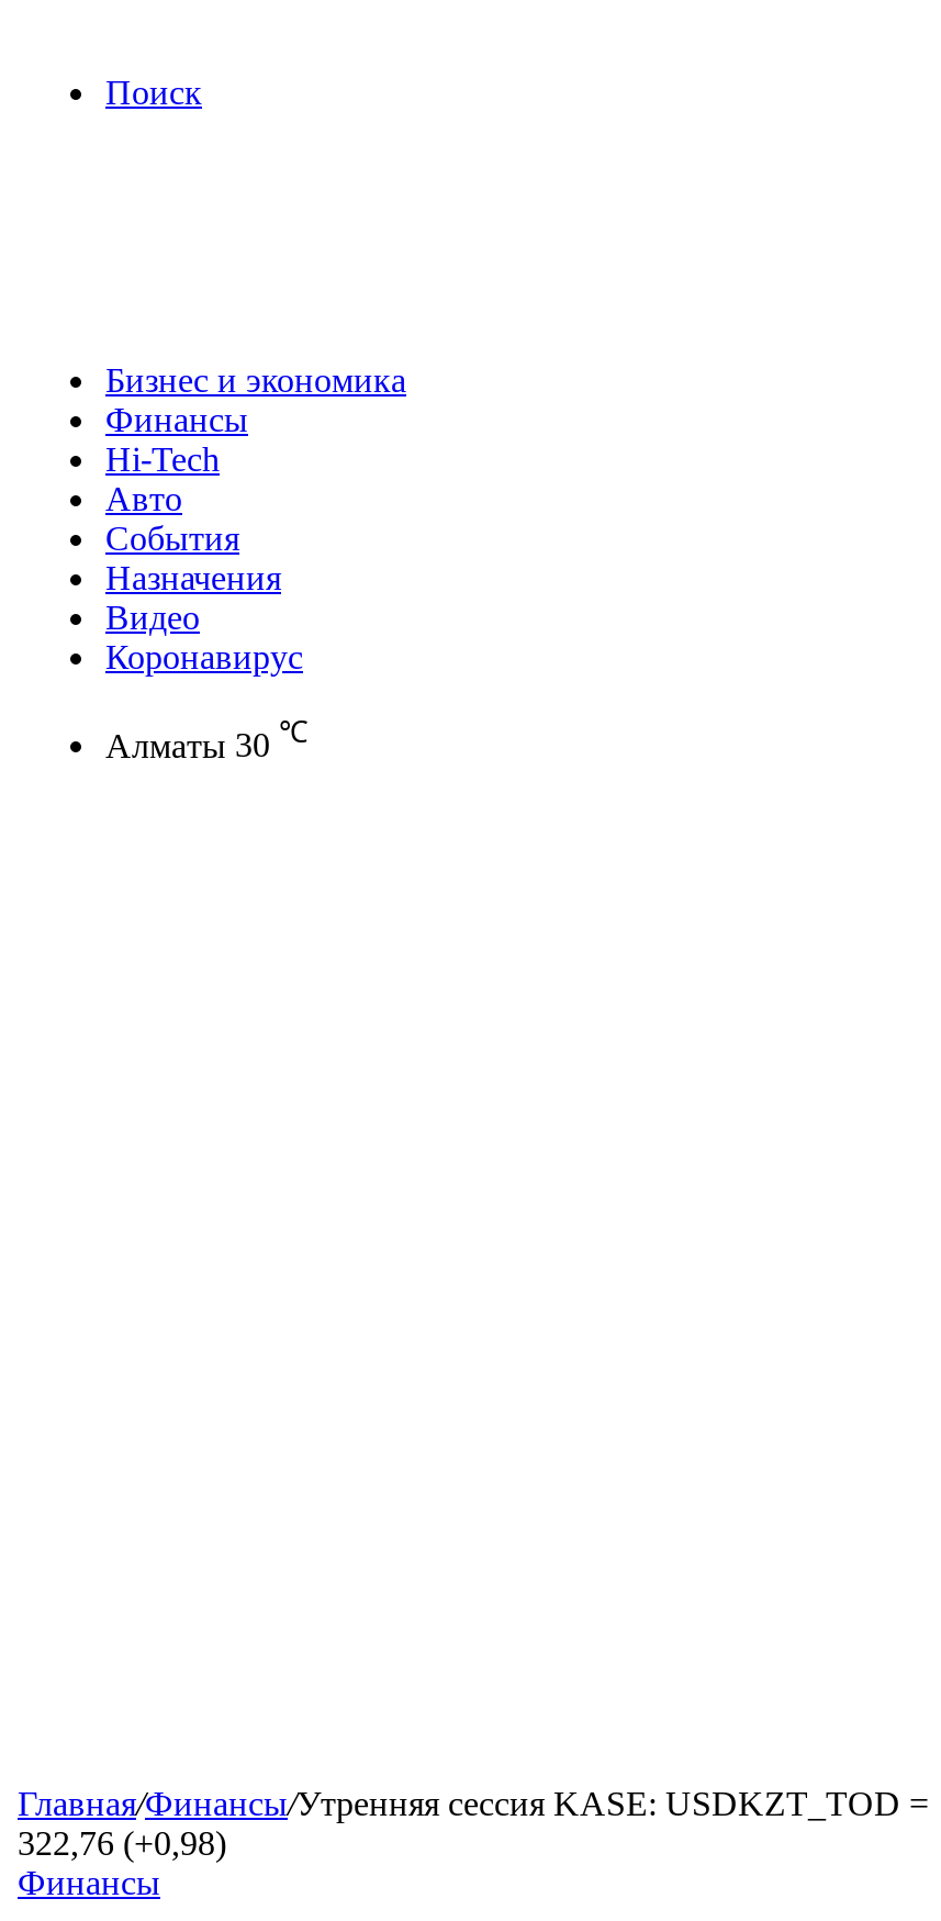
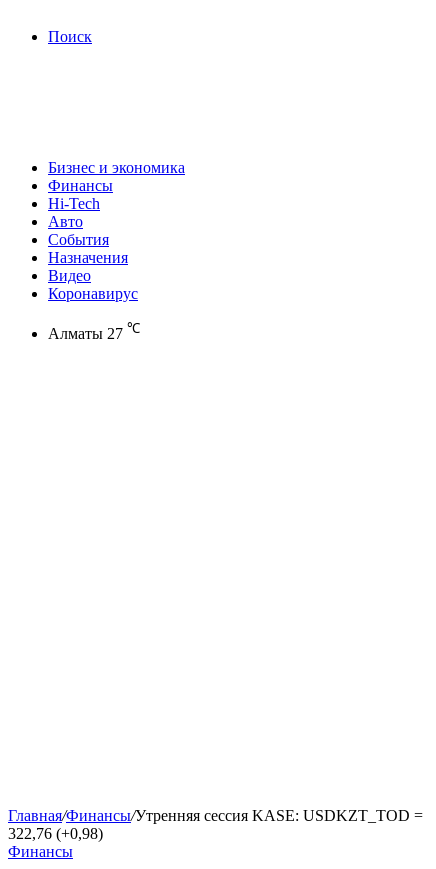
- Алматы 30 ℃
+ Алматы 27 ℃
